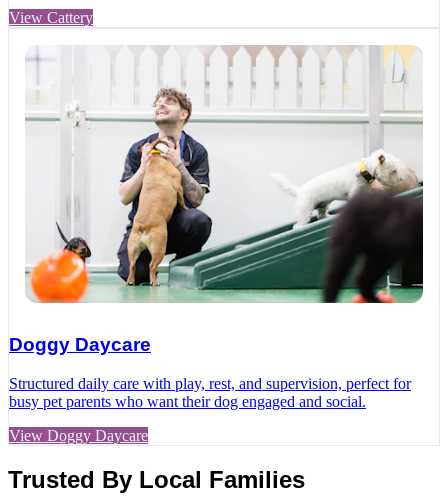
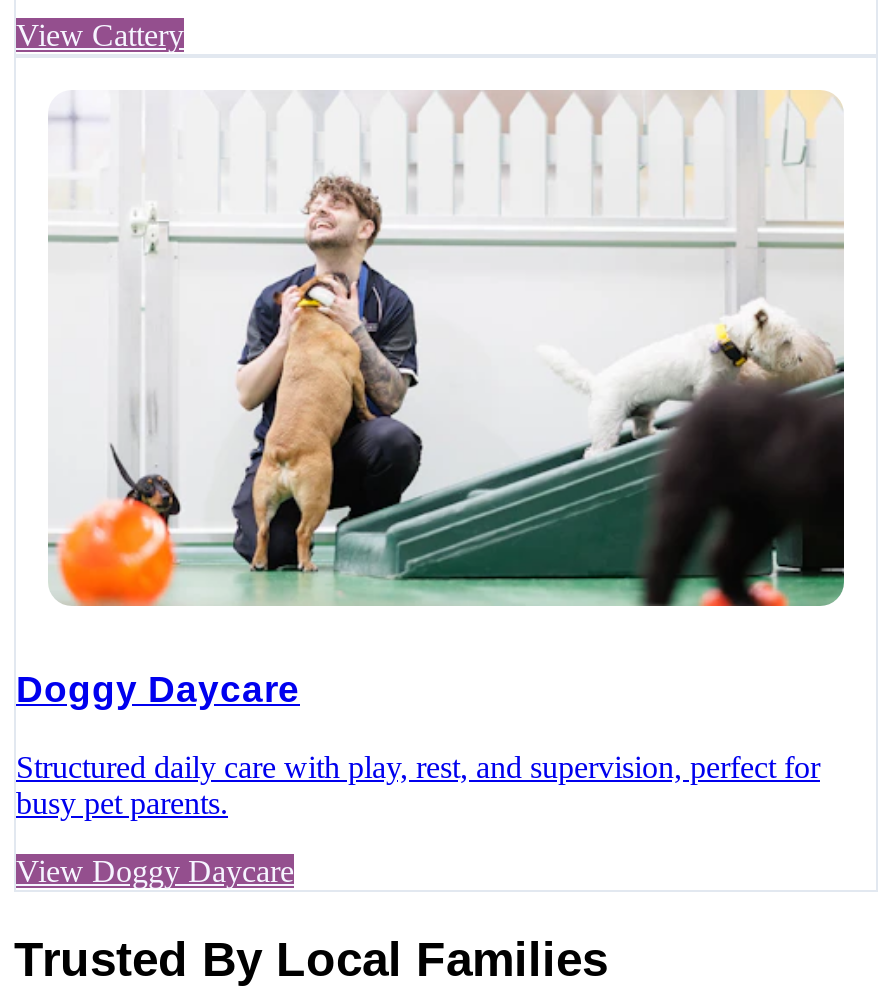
- busy pet parents who want their dog engaged and social.
+ busy pet parents.
